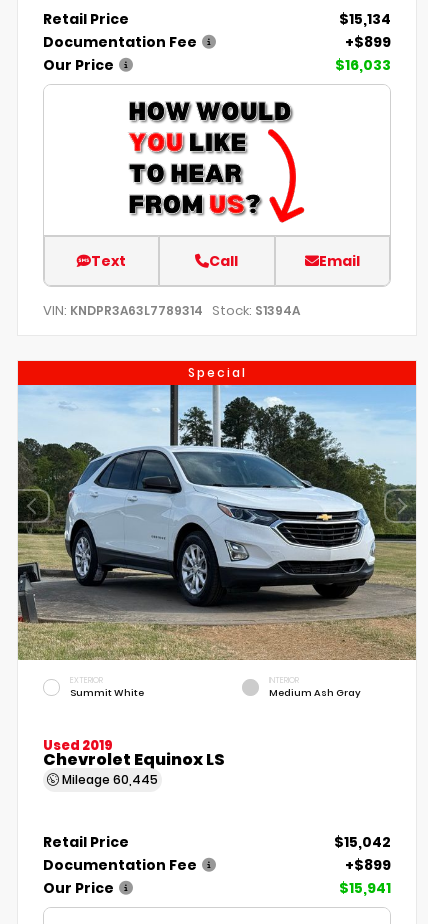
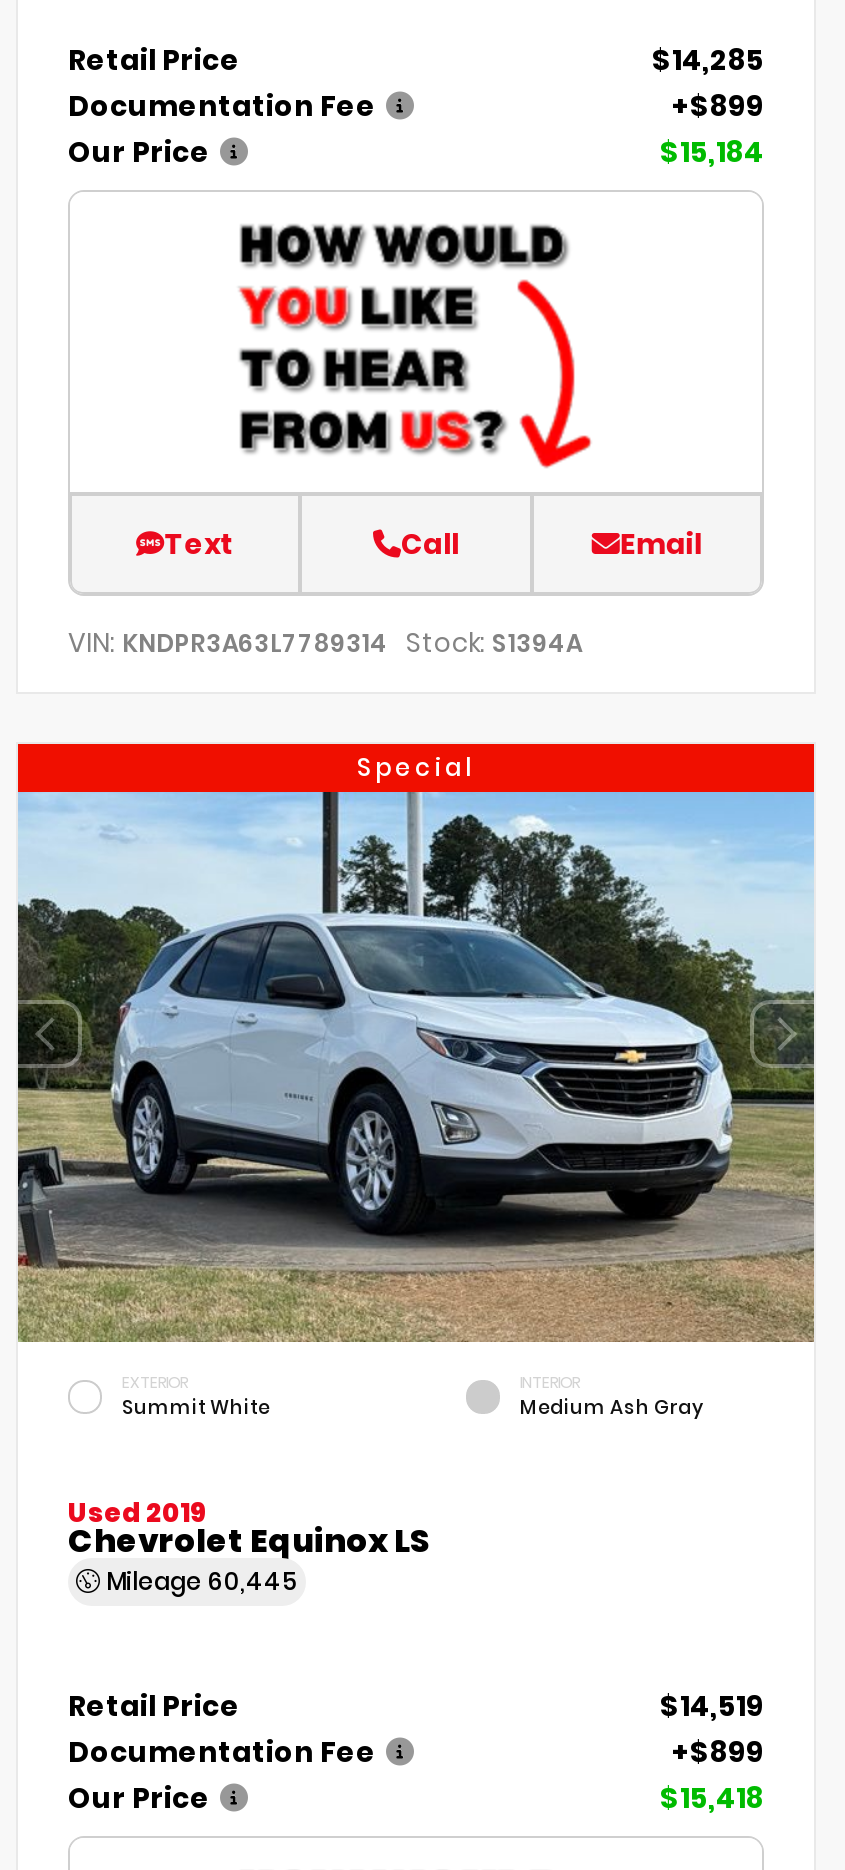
- $15,134
+ $14,285

- $16,033
+ $15,184

- $15,042
+ $14,519

- $15,941
+ $15,418
